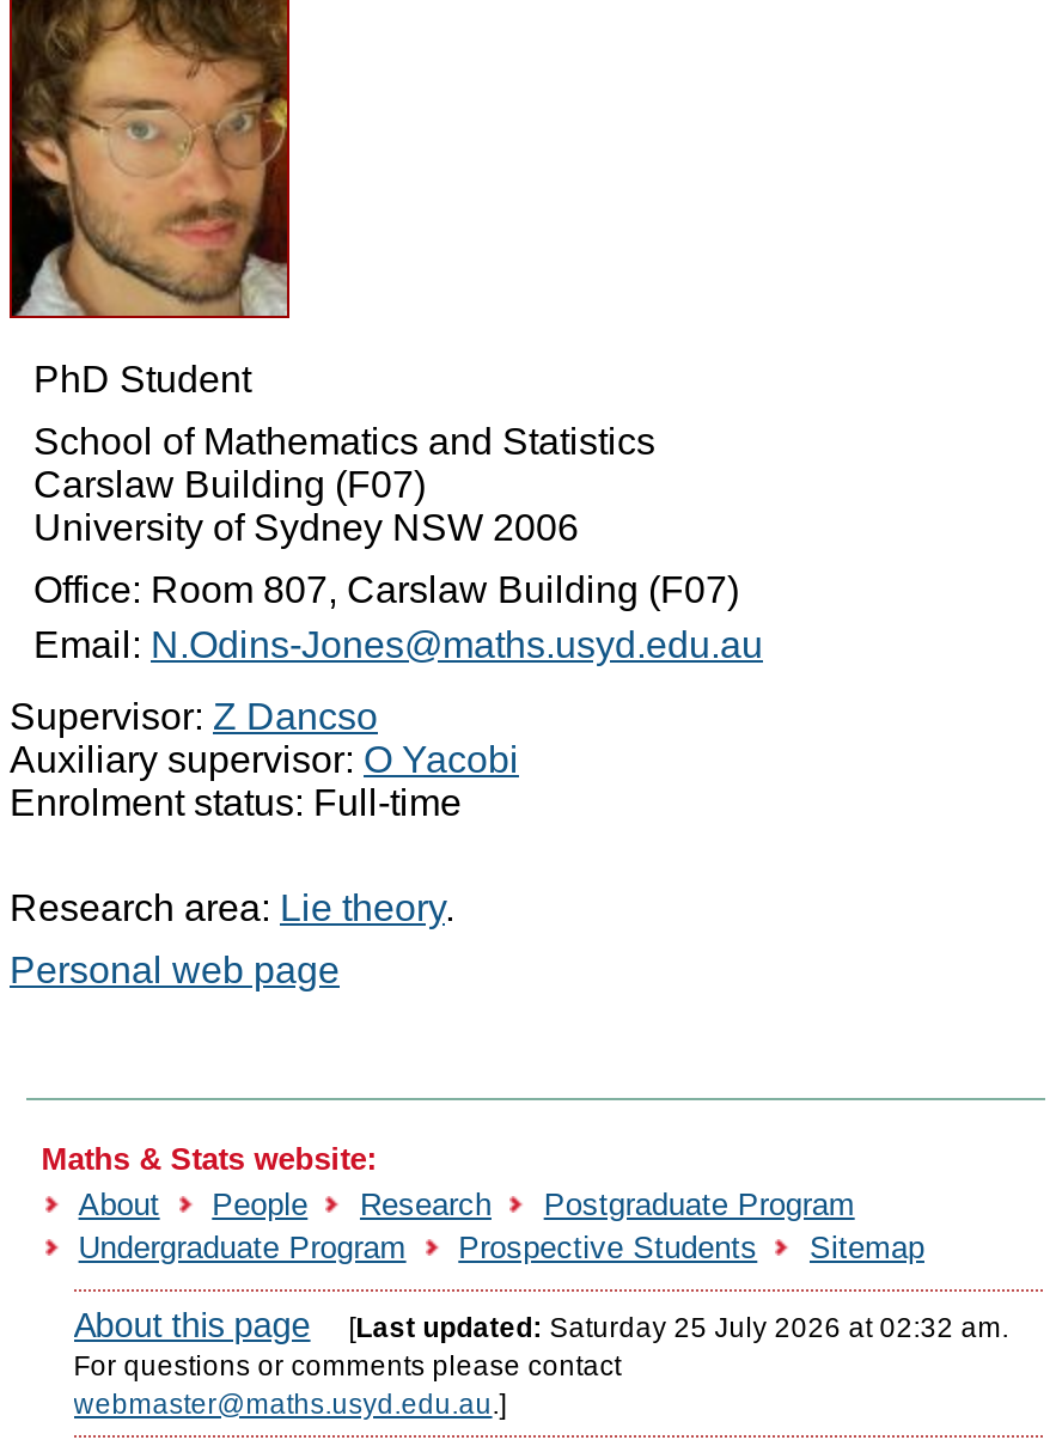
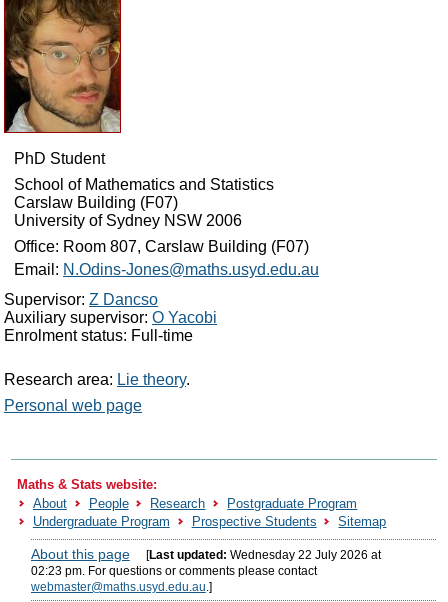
- [Last updated: Saturday 25 July 2026 at 02:32 am.
- For questions or comments please contact
+ [Last updated: Wednesday 22 July 2026 at
+ 02:23 pm. For questions or comments please contact
